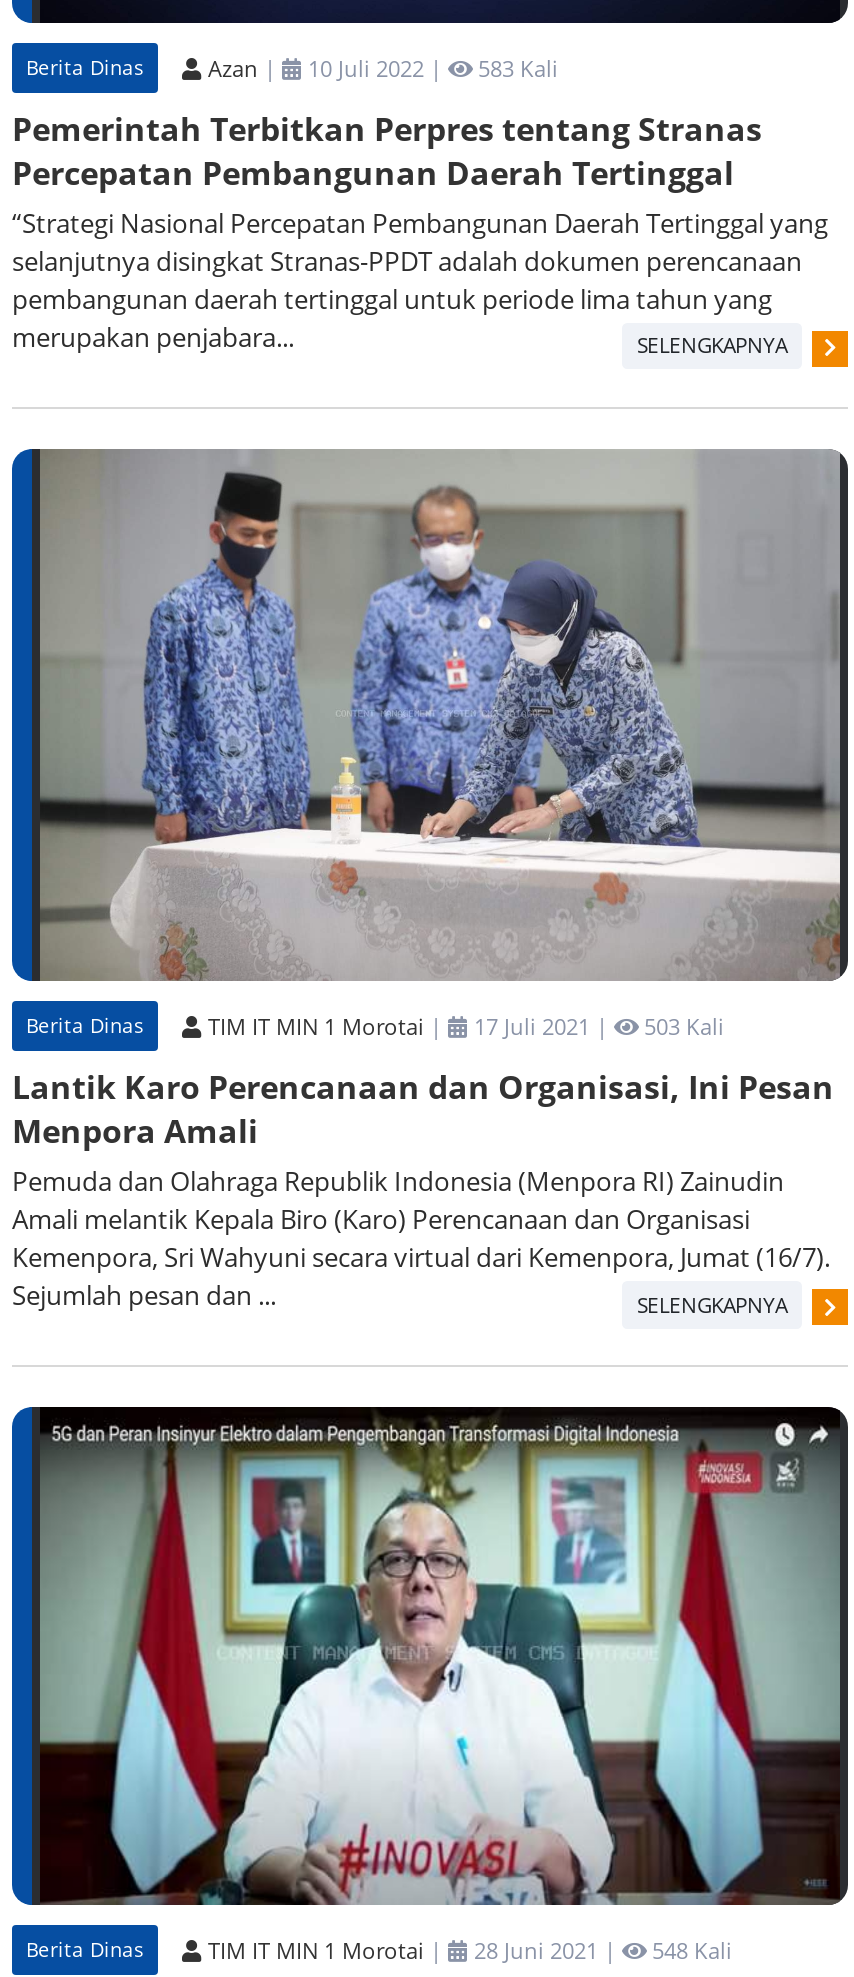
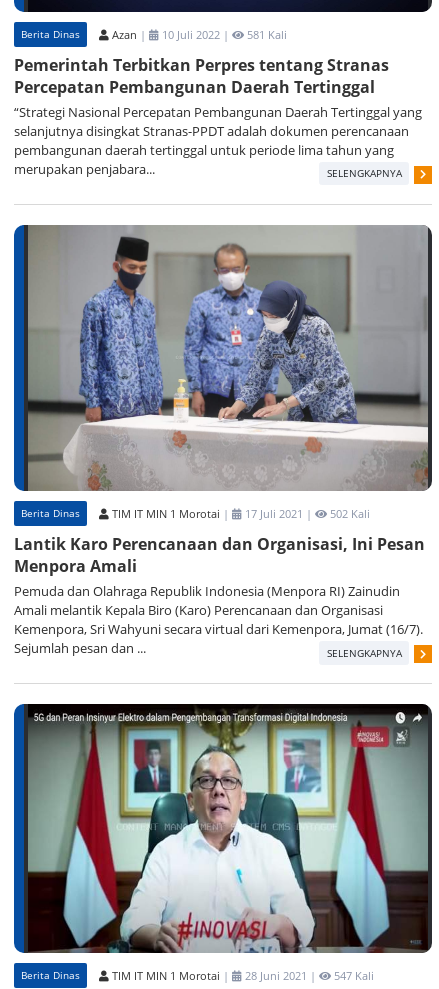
- 583 Kali
+ 581 Kali

- 503 Kali
+ 502 Kali

- 548 Kali
+ 547 Kali
